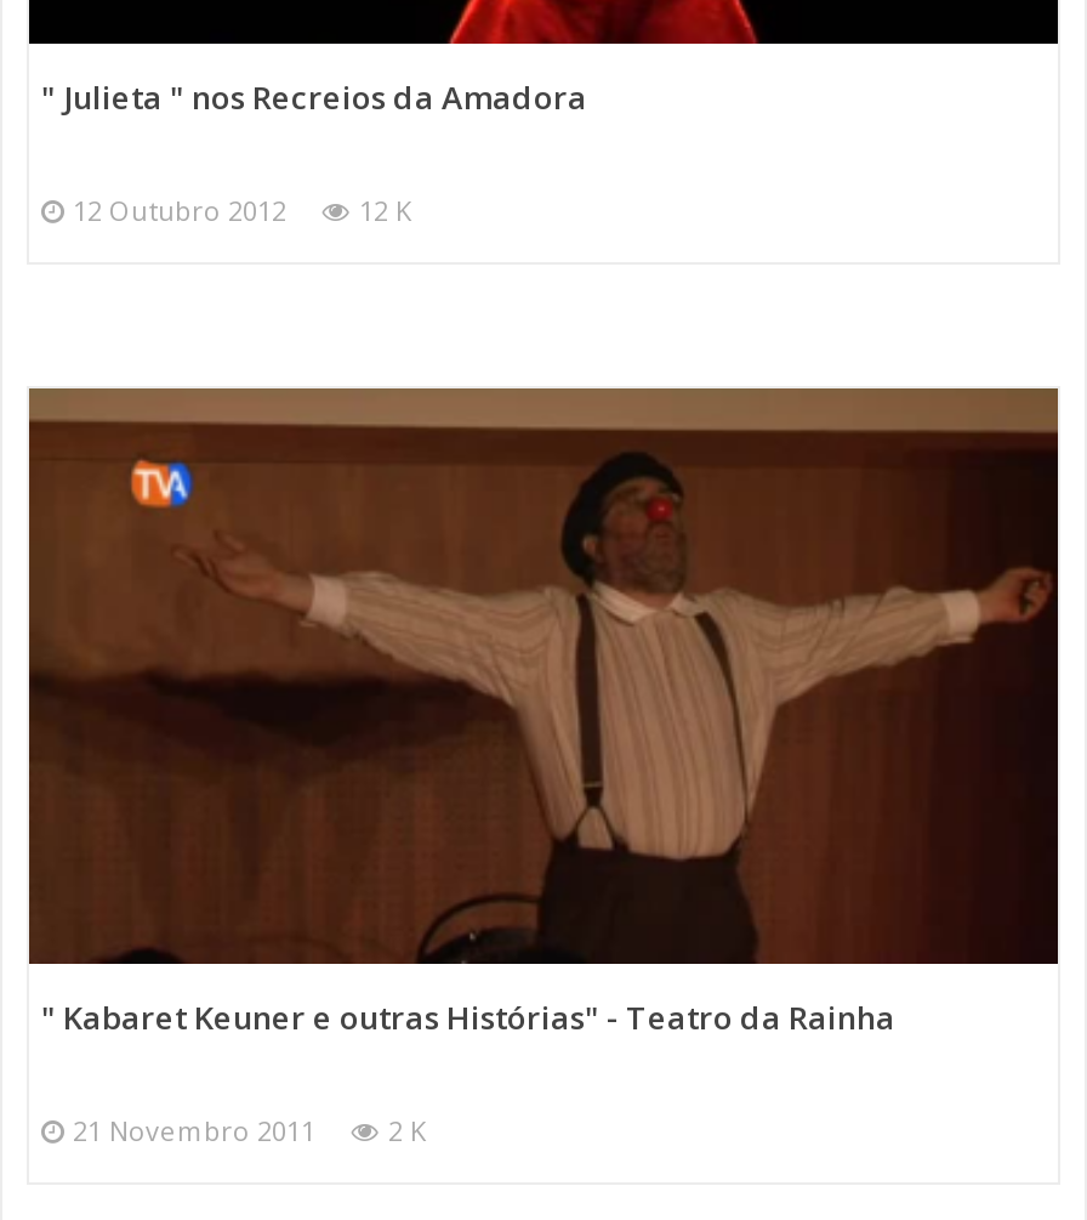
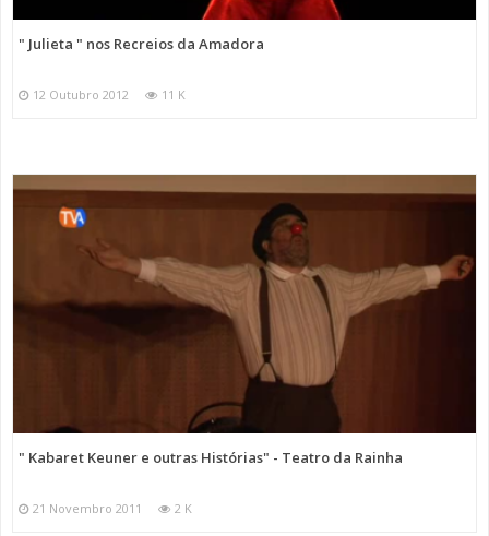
- 12 Outubro 2012 12 K
+ 12 Outubro 2012 11 K
